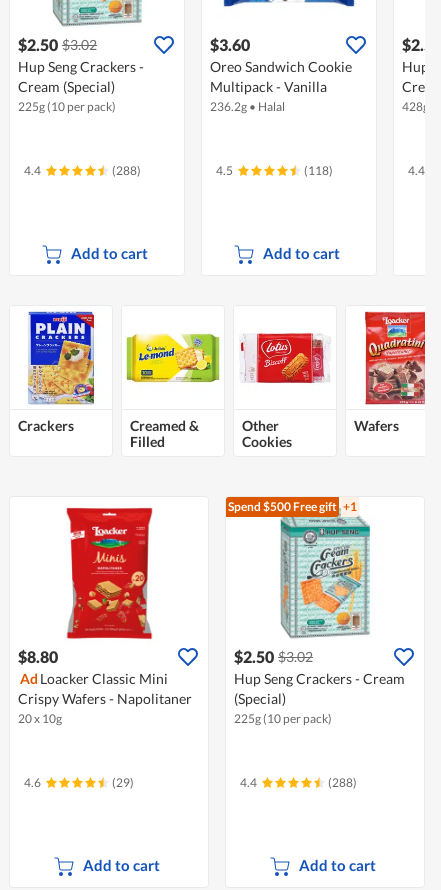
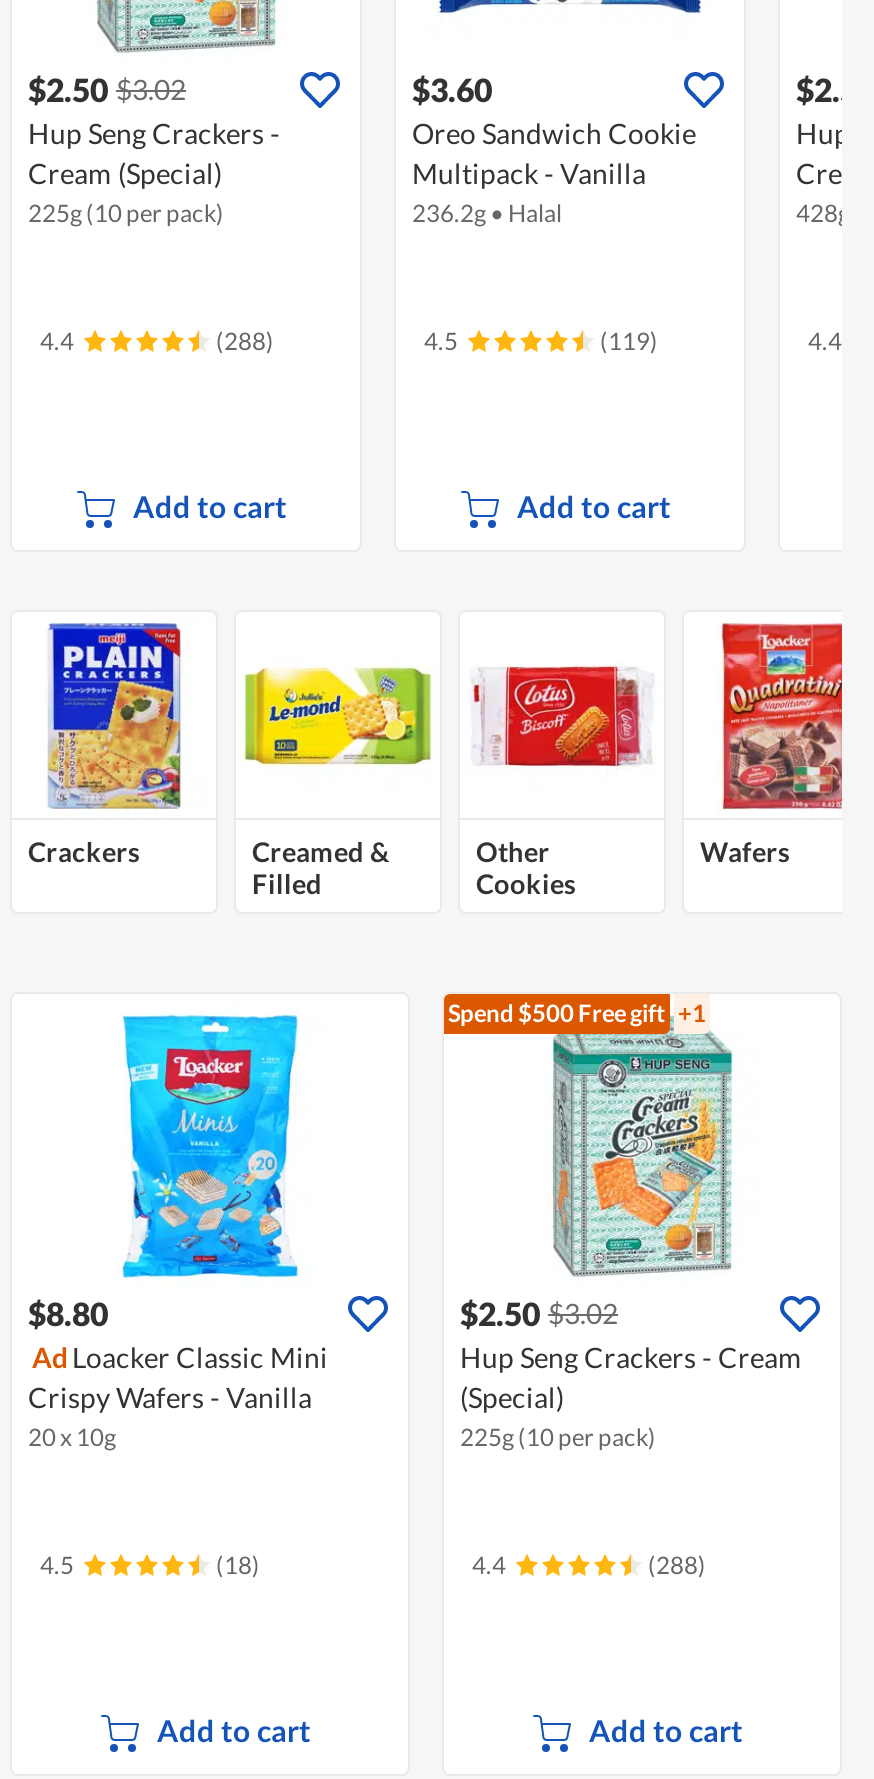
- (118)
+ (119)

- [image]
+ [image]

- Crispy Wafers - Napolitaner
+ Crispy Wafers - Vanilla

- 4.6
+ 4.5

- (29)
+ (18)
